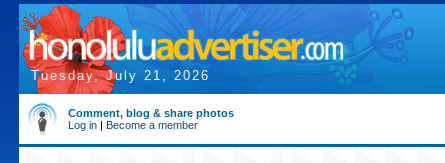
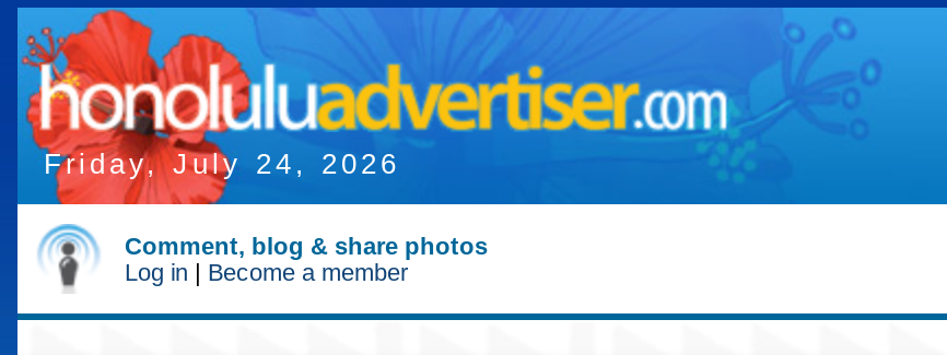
- Tuesday, July 21, 2026
+ Friday, July 24, 2026
